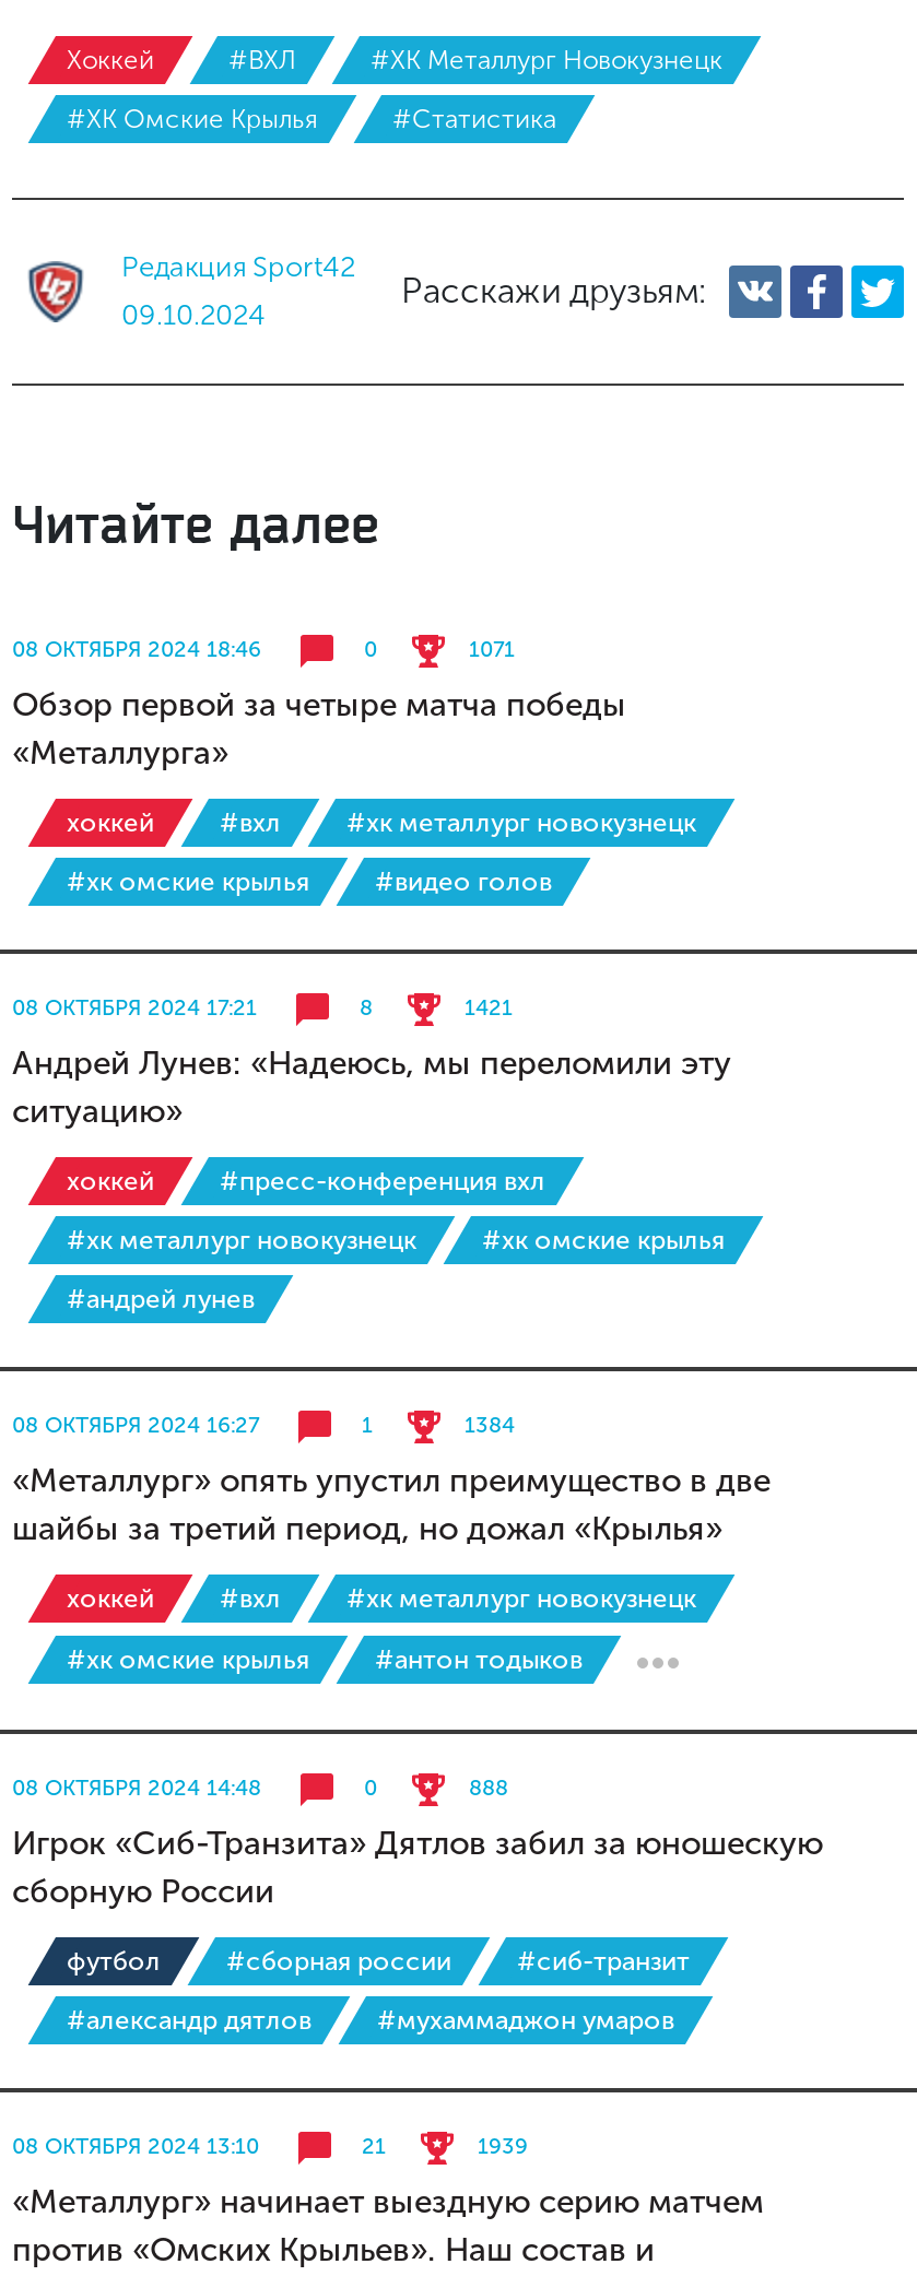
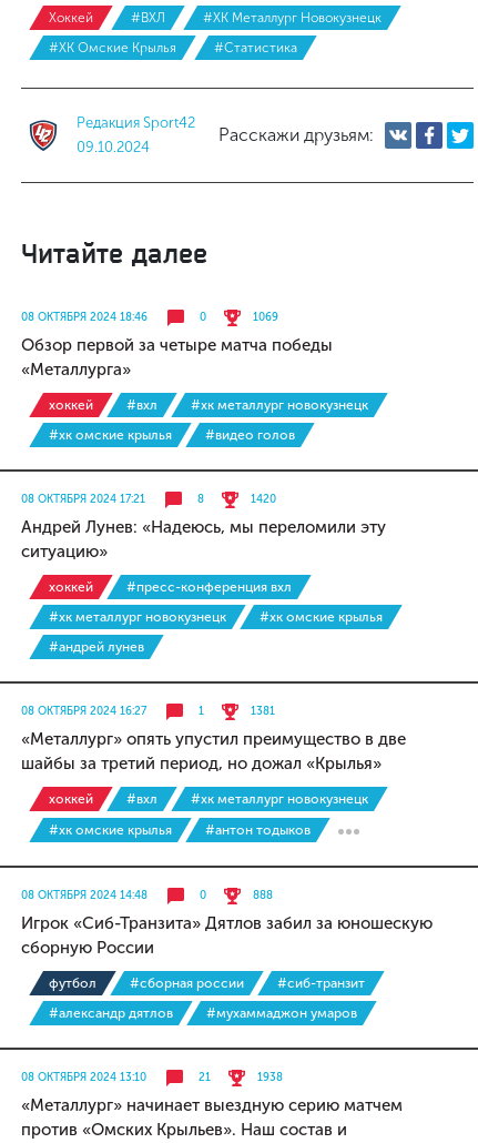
- 1071
+ 1069

- 1421
+ 1420

- 1384
+ 1381

- 1939
+ 1938
